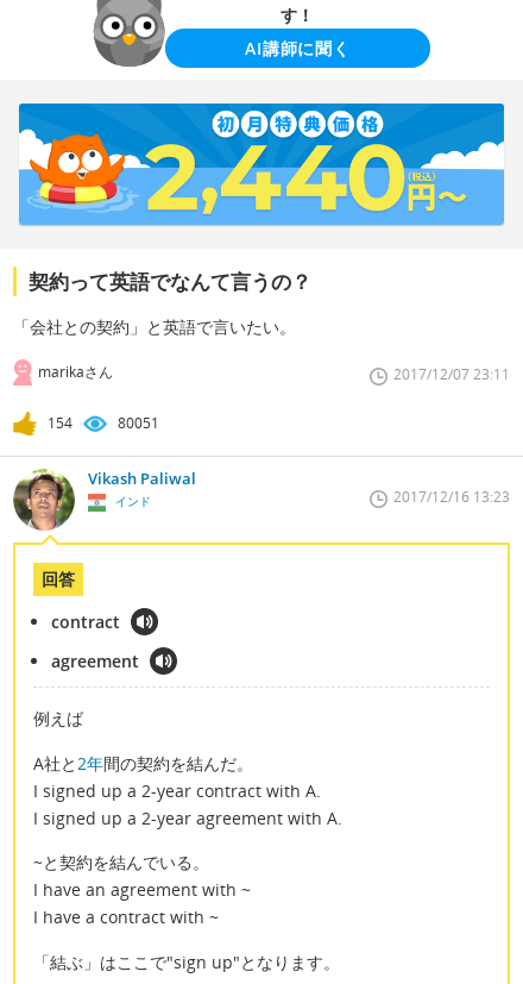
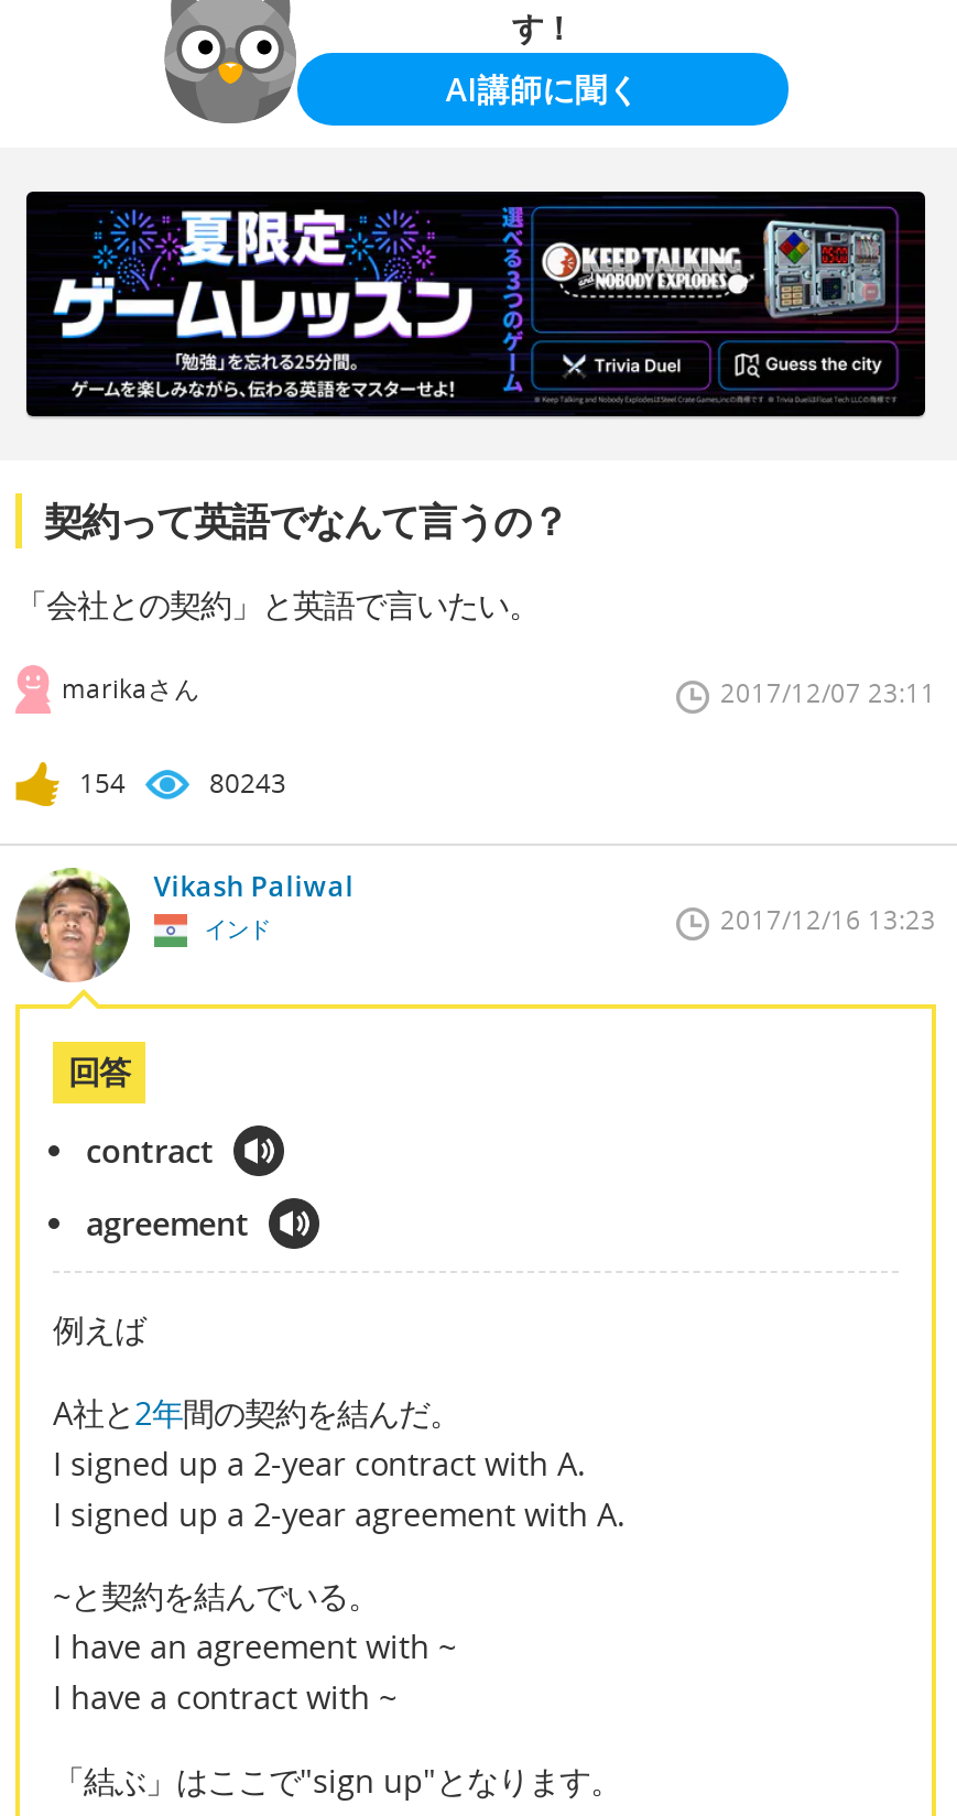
- [image]
+ [image]

- 80051
+ 80243
